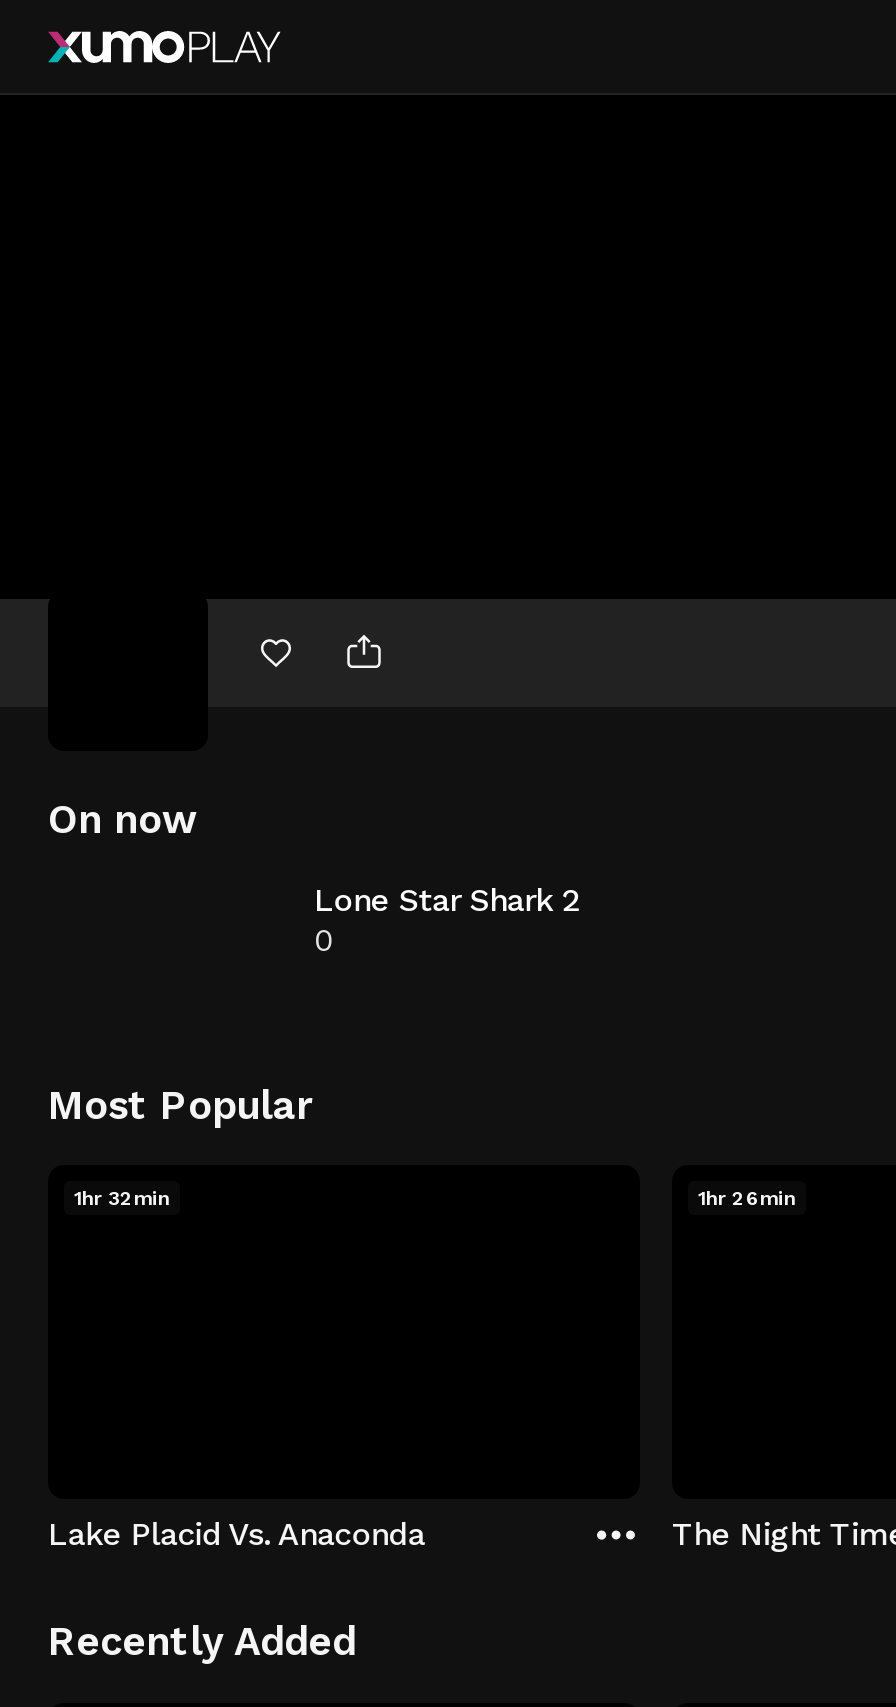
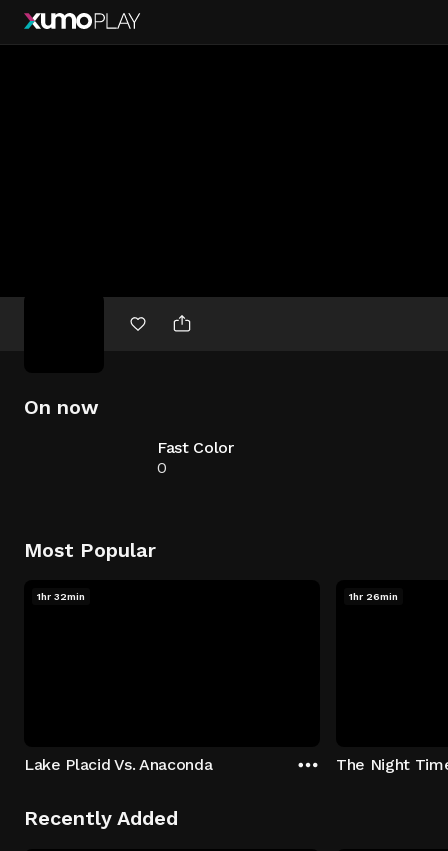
- Lone Star Shark 2
+ Fast Color
